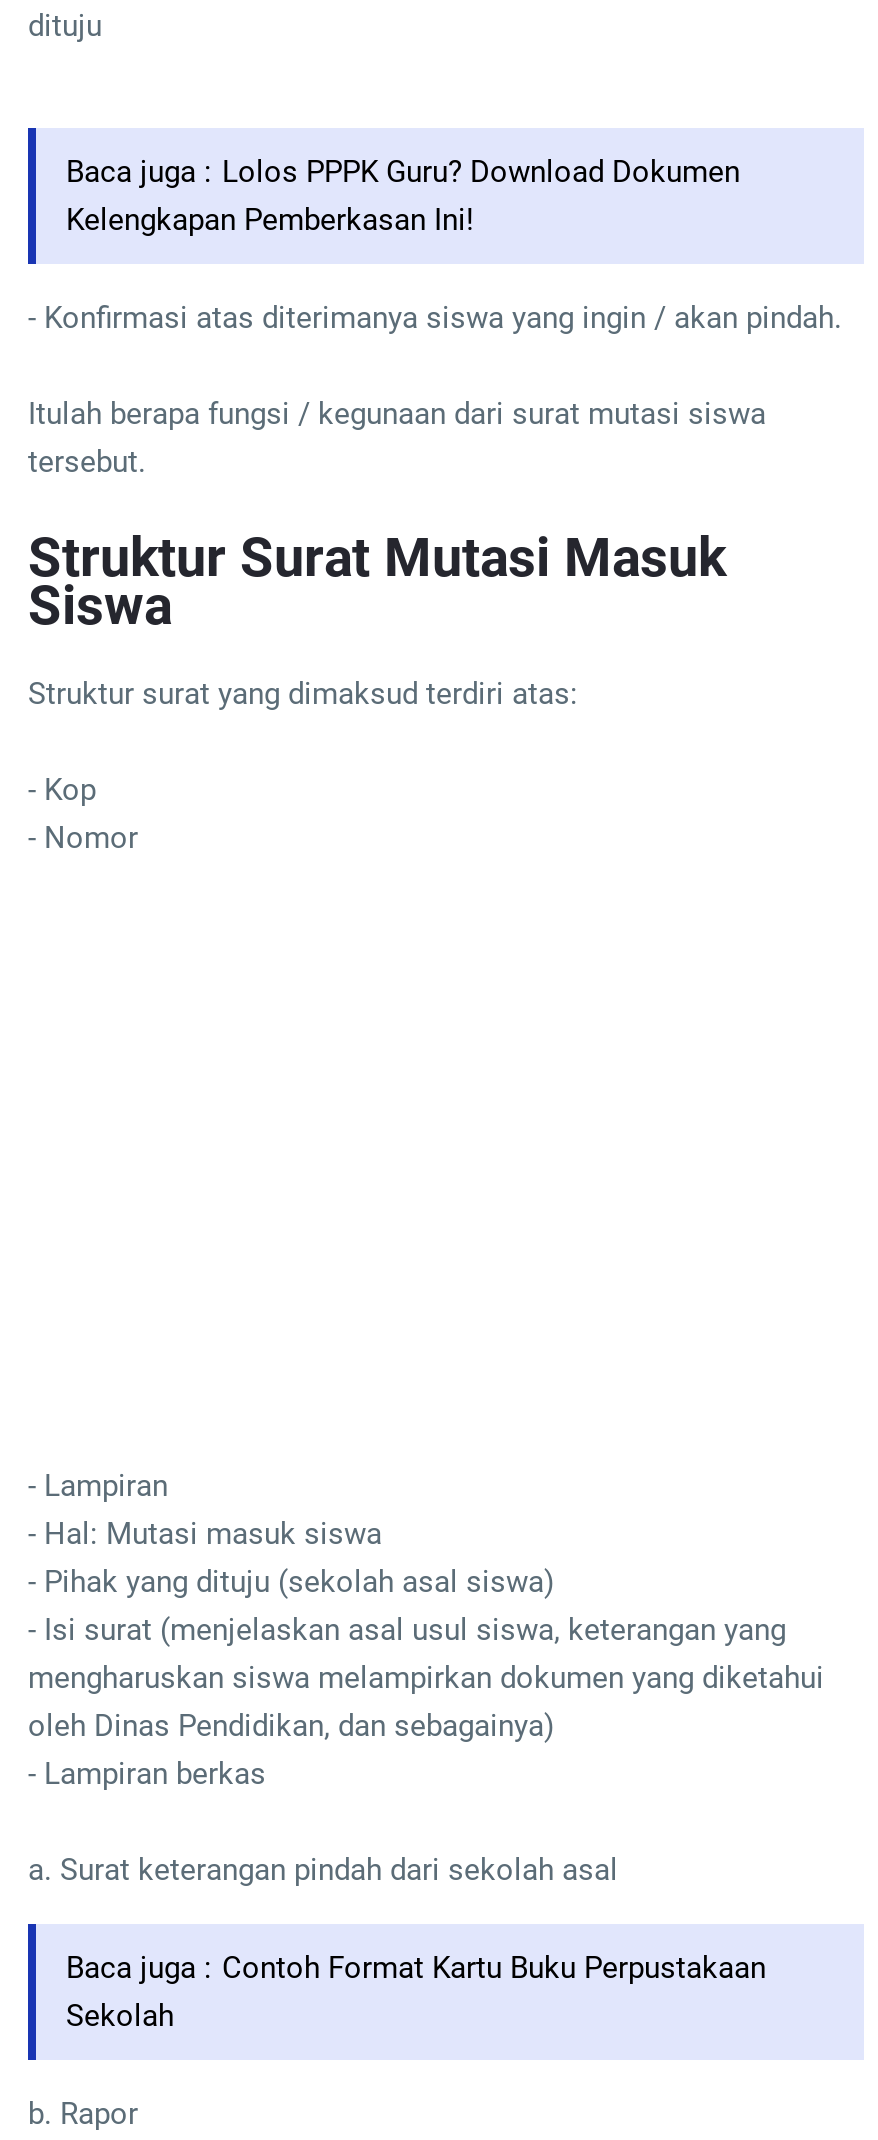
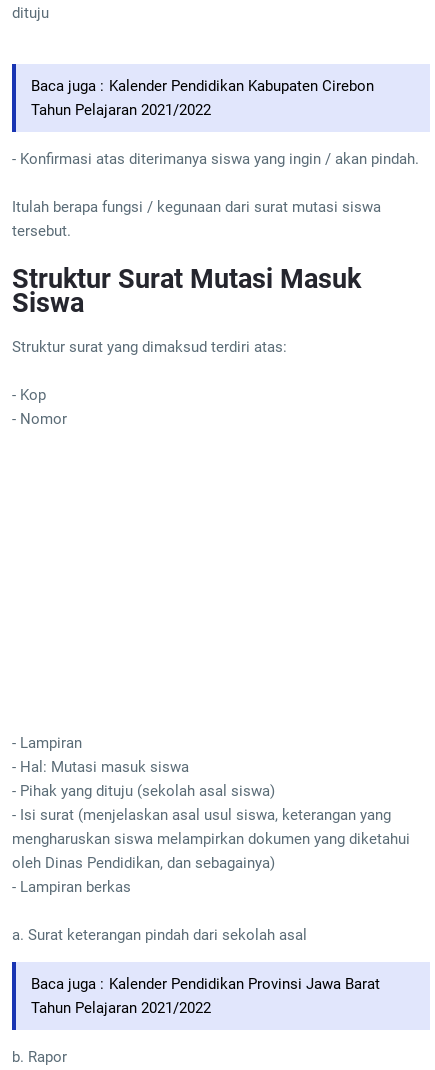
- Baca juga : Lolos PPPK Guru? Download Dokumen
- Kelengkapan Pemberkasan Ini!
+ Baca juga : Kalender Pendidikan Kabupaten Cirebon
+ Tahun Pelajaran 2021/2022

- Baca juga : Contoh Format Kartu Buku Perpustakaan
- Sekolah
+ Baca juga : Kalender Pendidikan Provinsi Jawa Barat
+ Tahun Pelajaran 2021/2022
